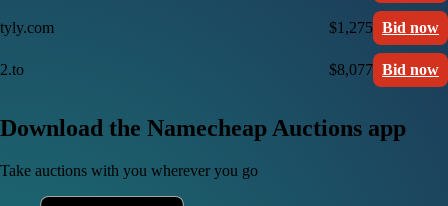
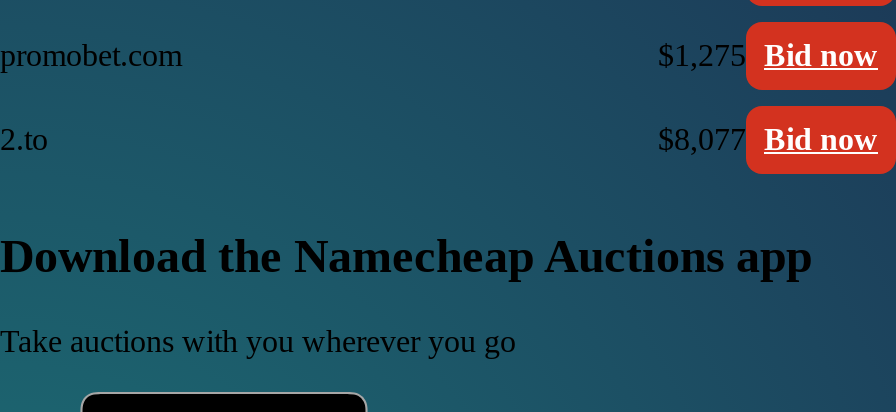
- tyly.com
+ promobet.com
